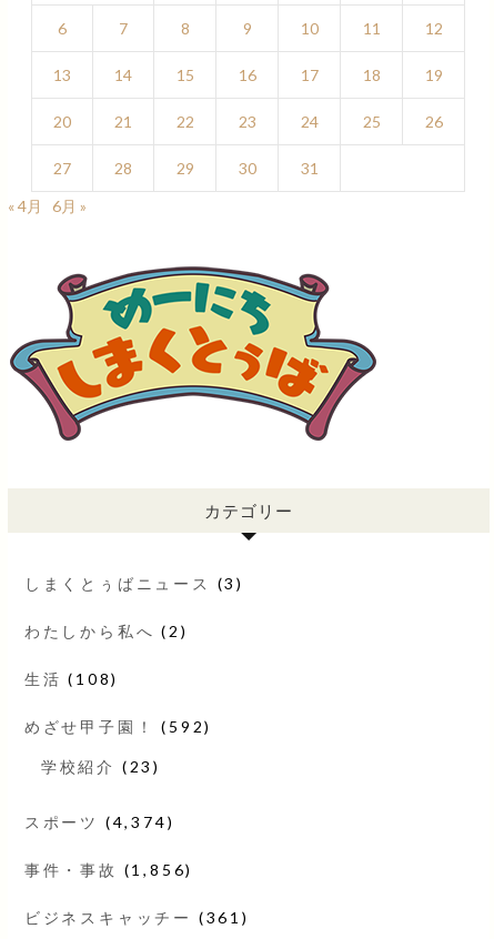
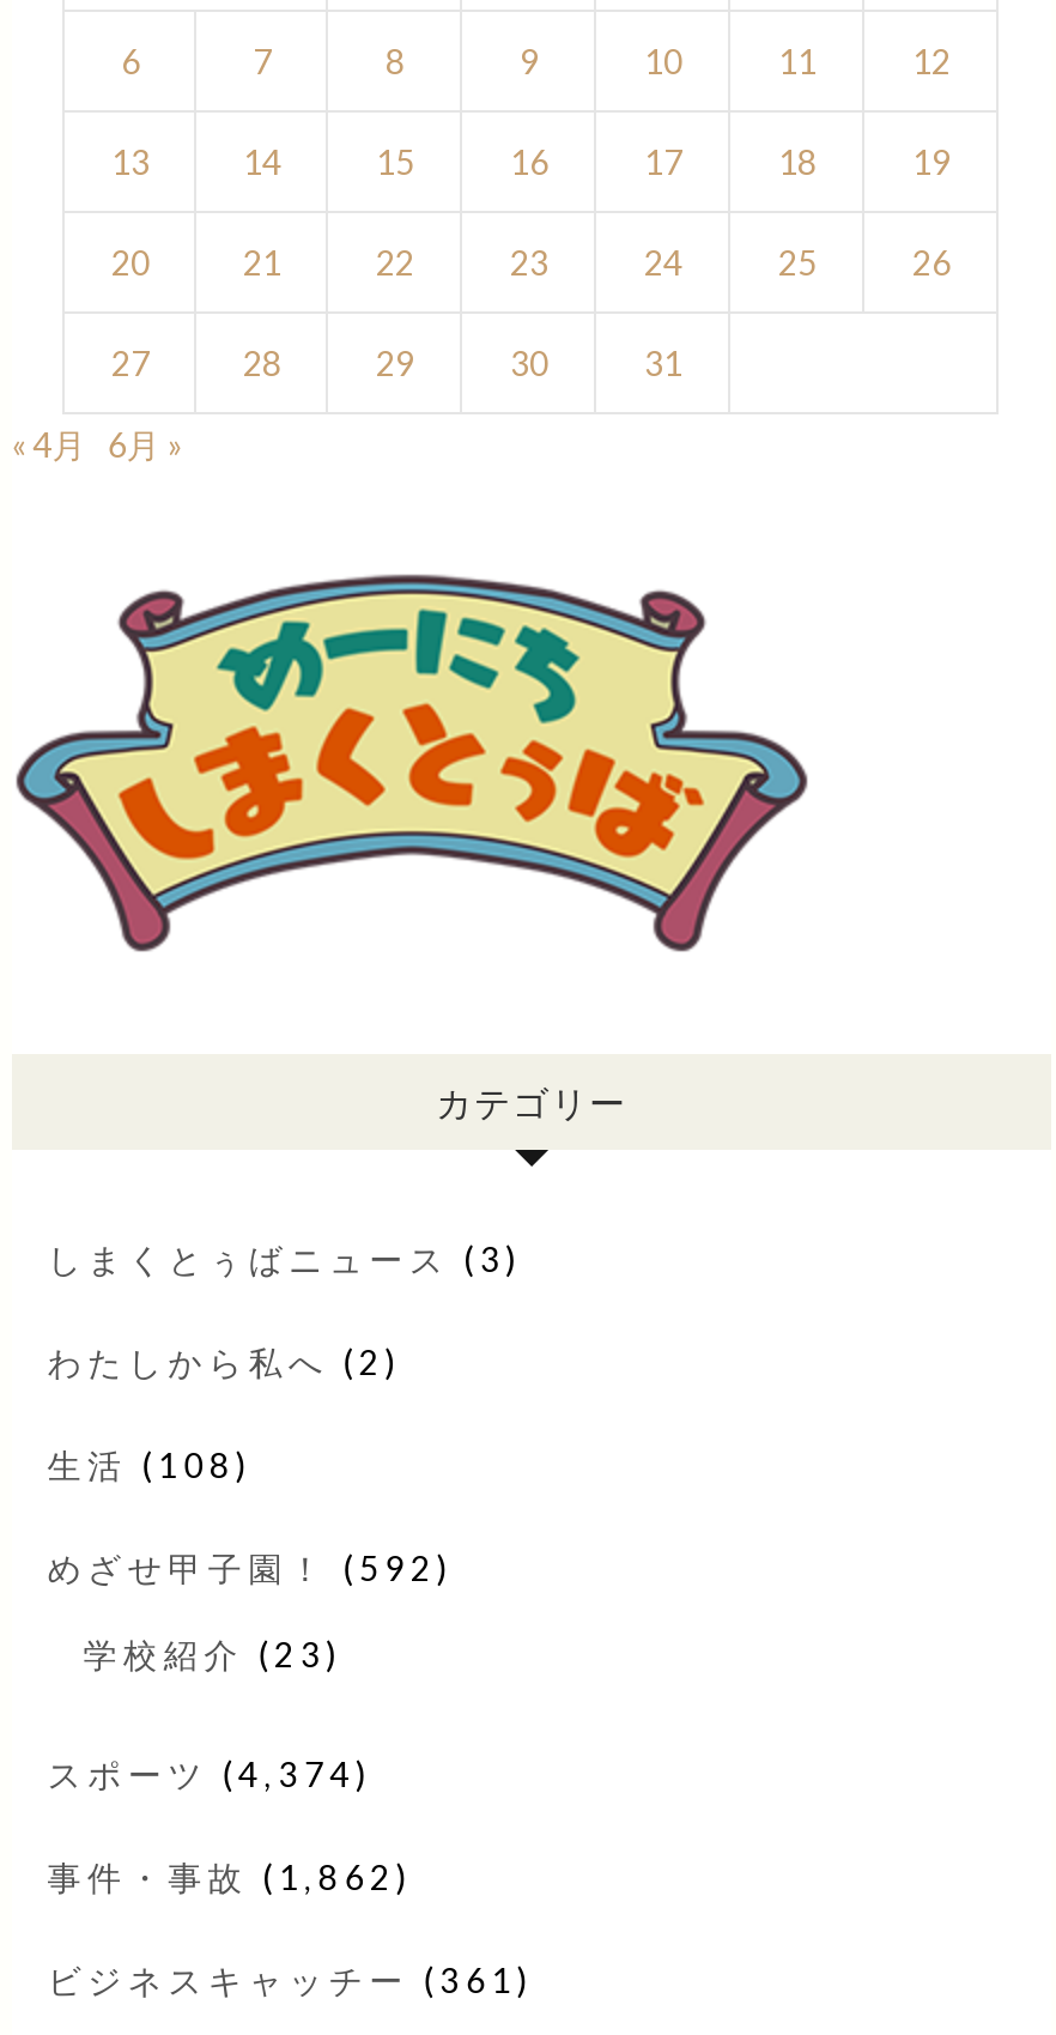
- 事件・事故(1,856)
+ 事件・事故(1,862)
